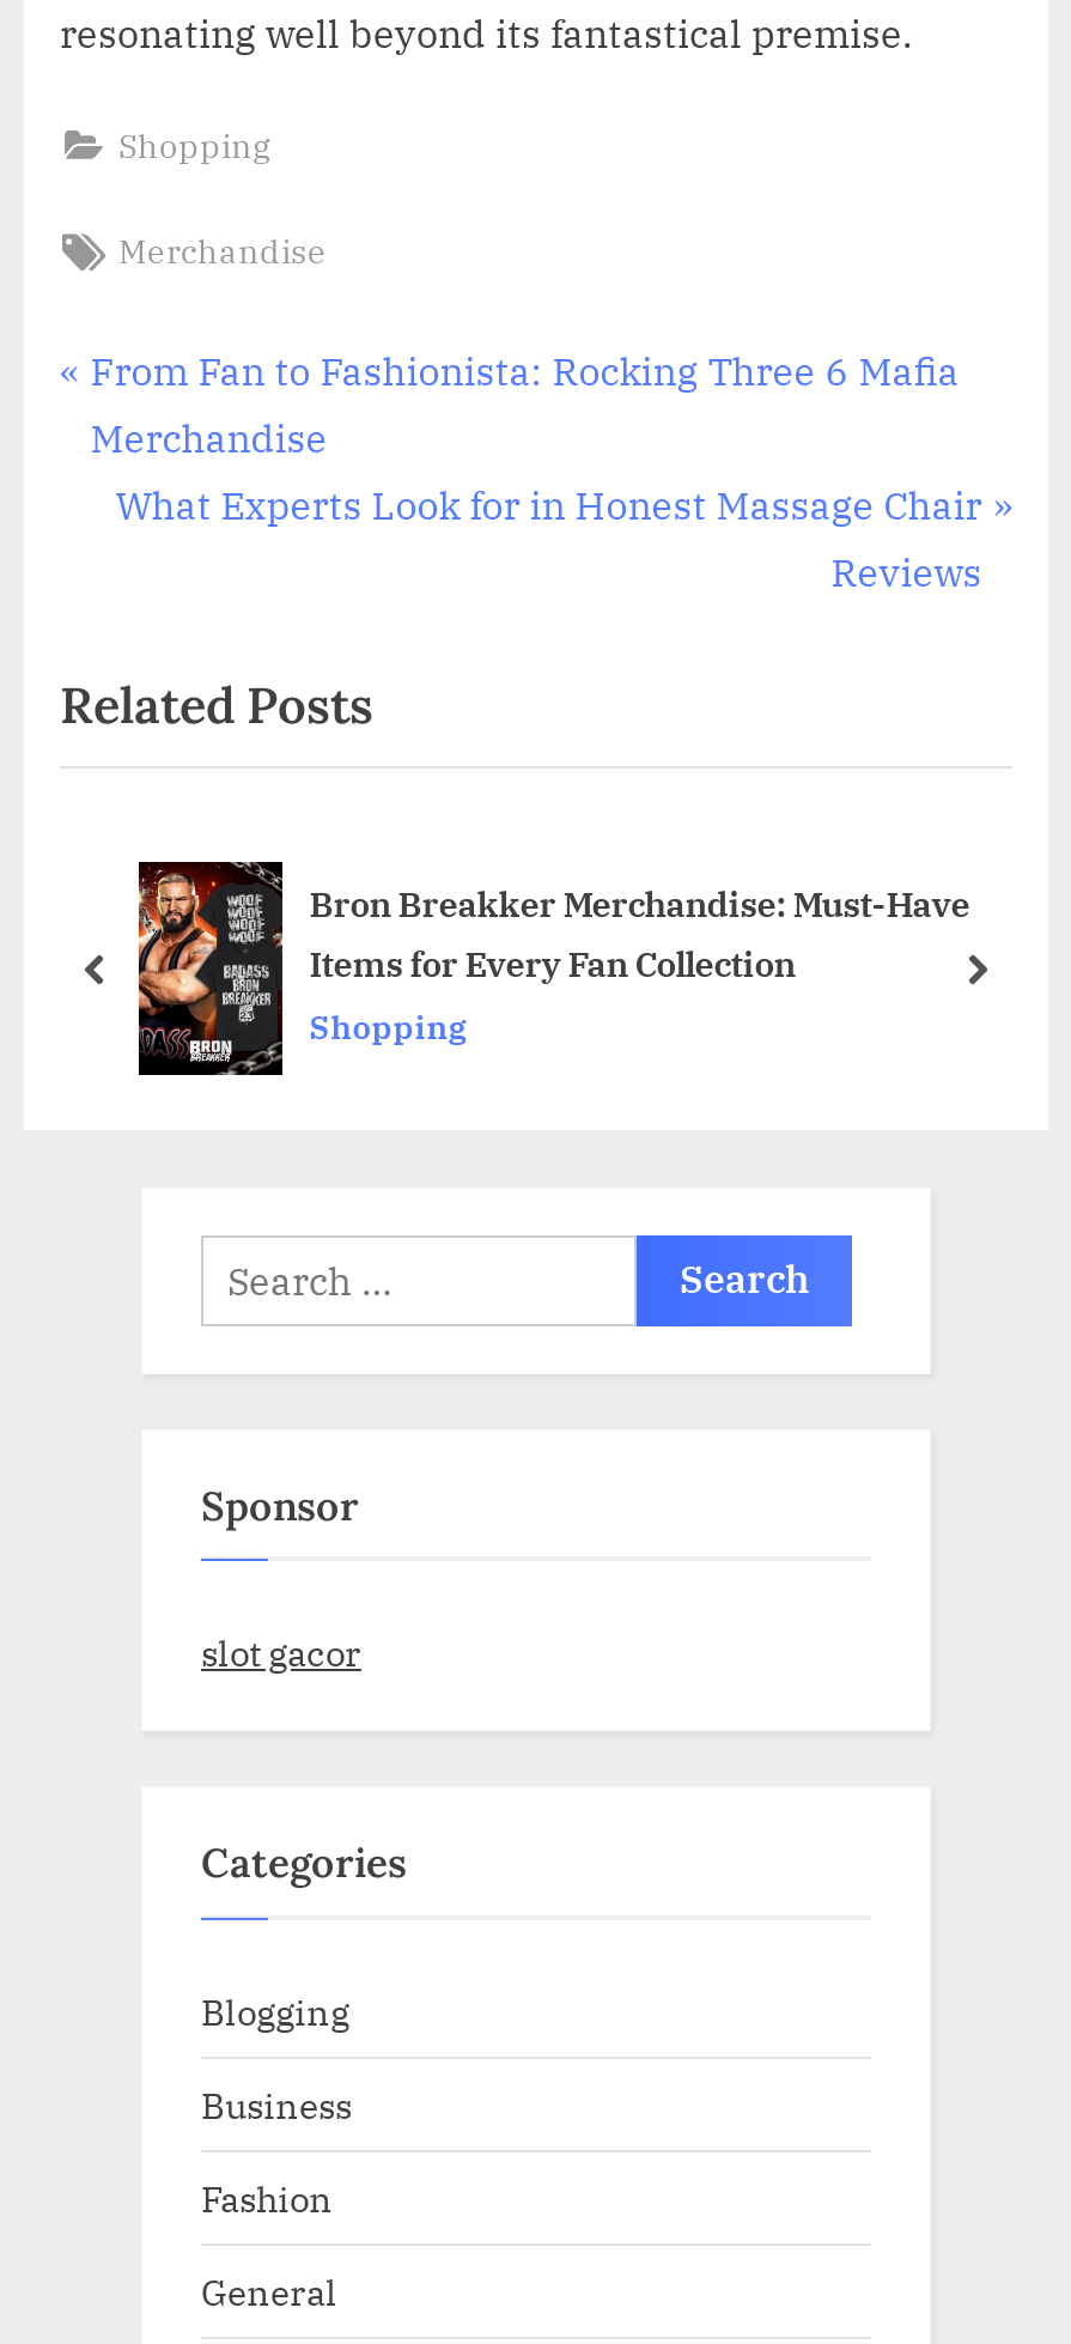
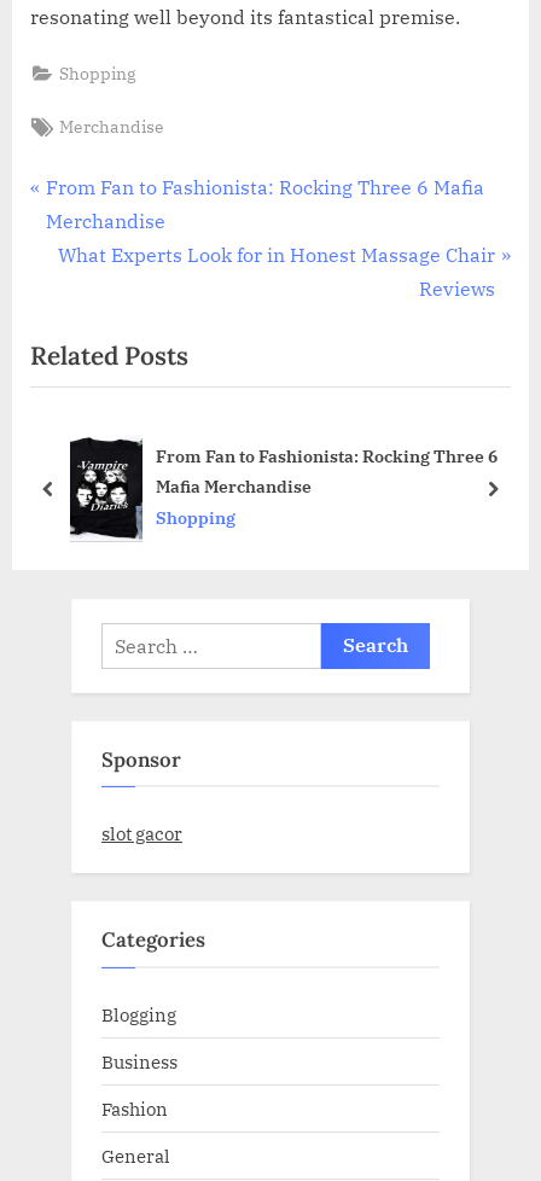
- [image]
- Bron Breakker Merchandise: Must-Have
- Items for Every Fan Collection
+ [image]
+ From Fan to Fashionista: Rocking Three 6
+ Mafia Merchandise
